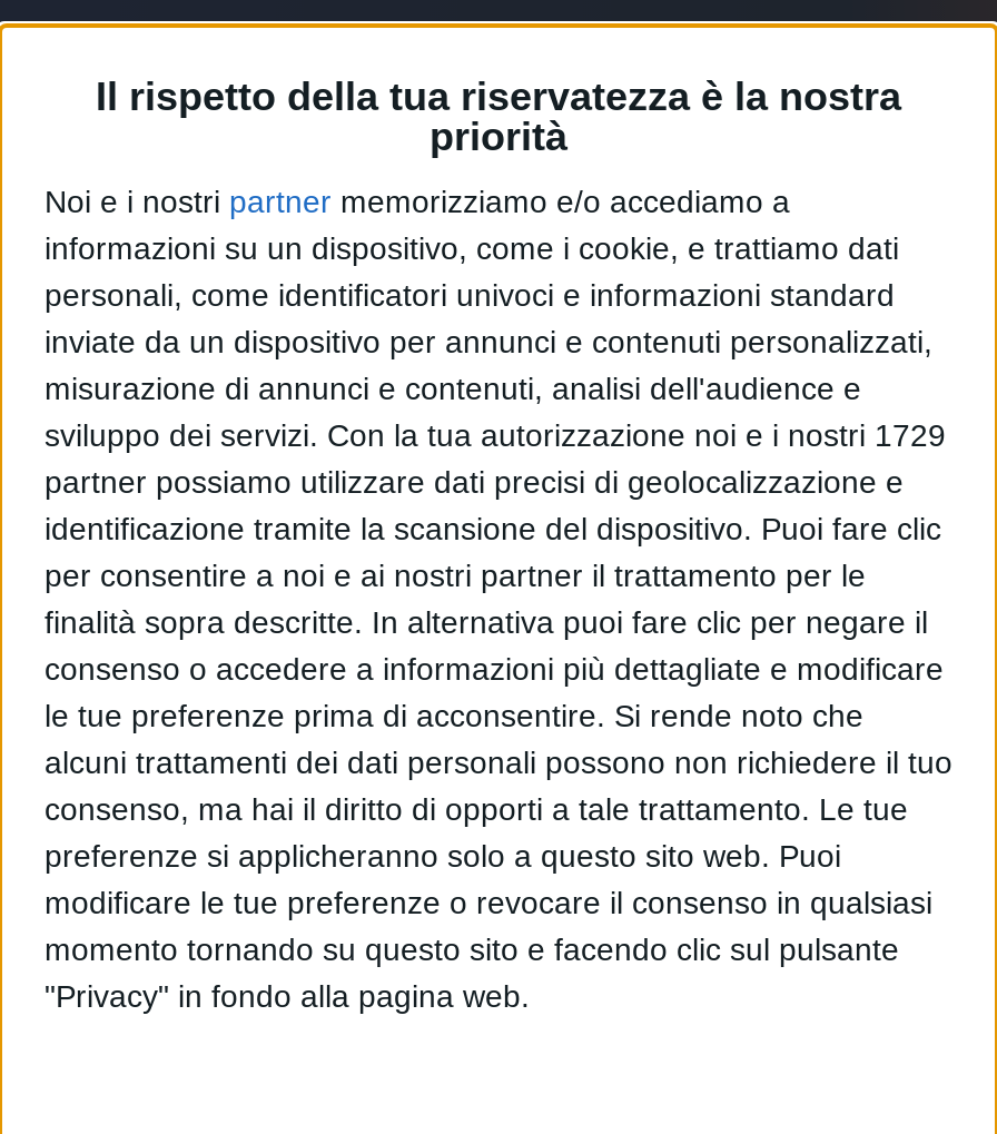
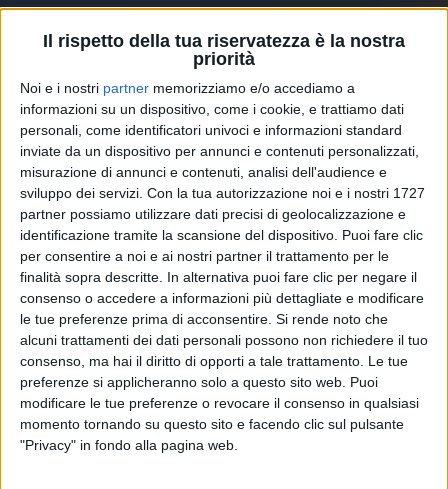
- sviluppo dei servizi. Con la tua autorizzazione noi e i nostri 1729
+ sviluppo dei servizi. Con la tua autorizzazione noi e i nostri 1727
